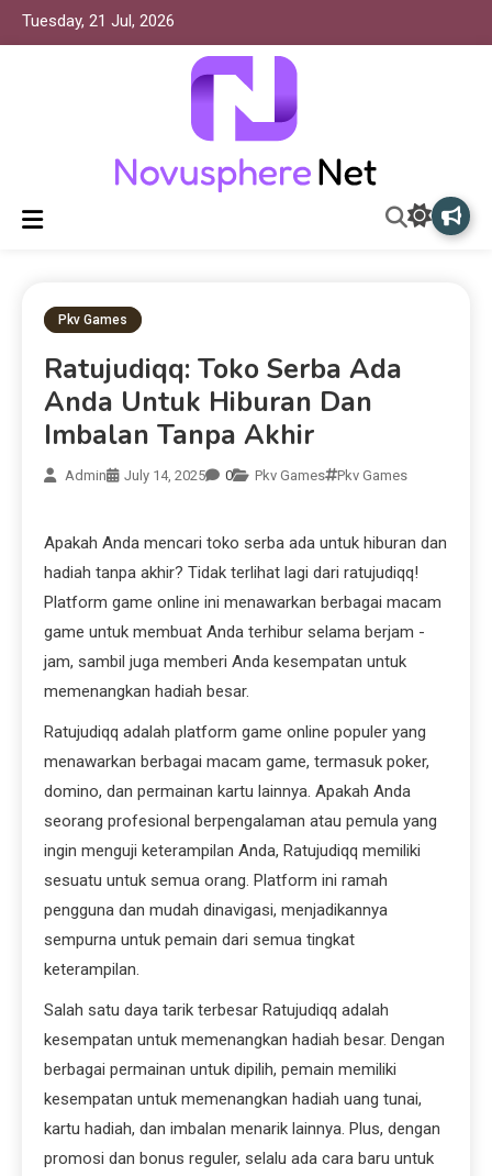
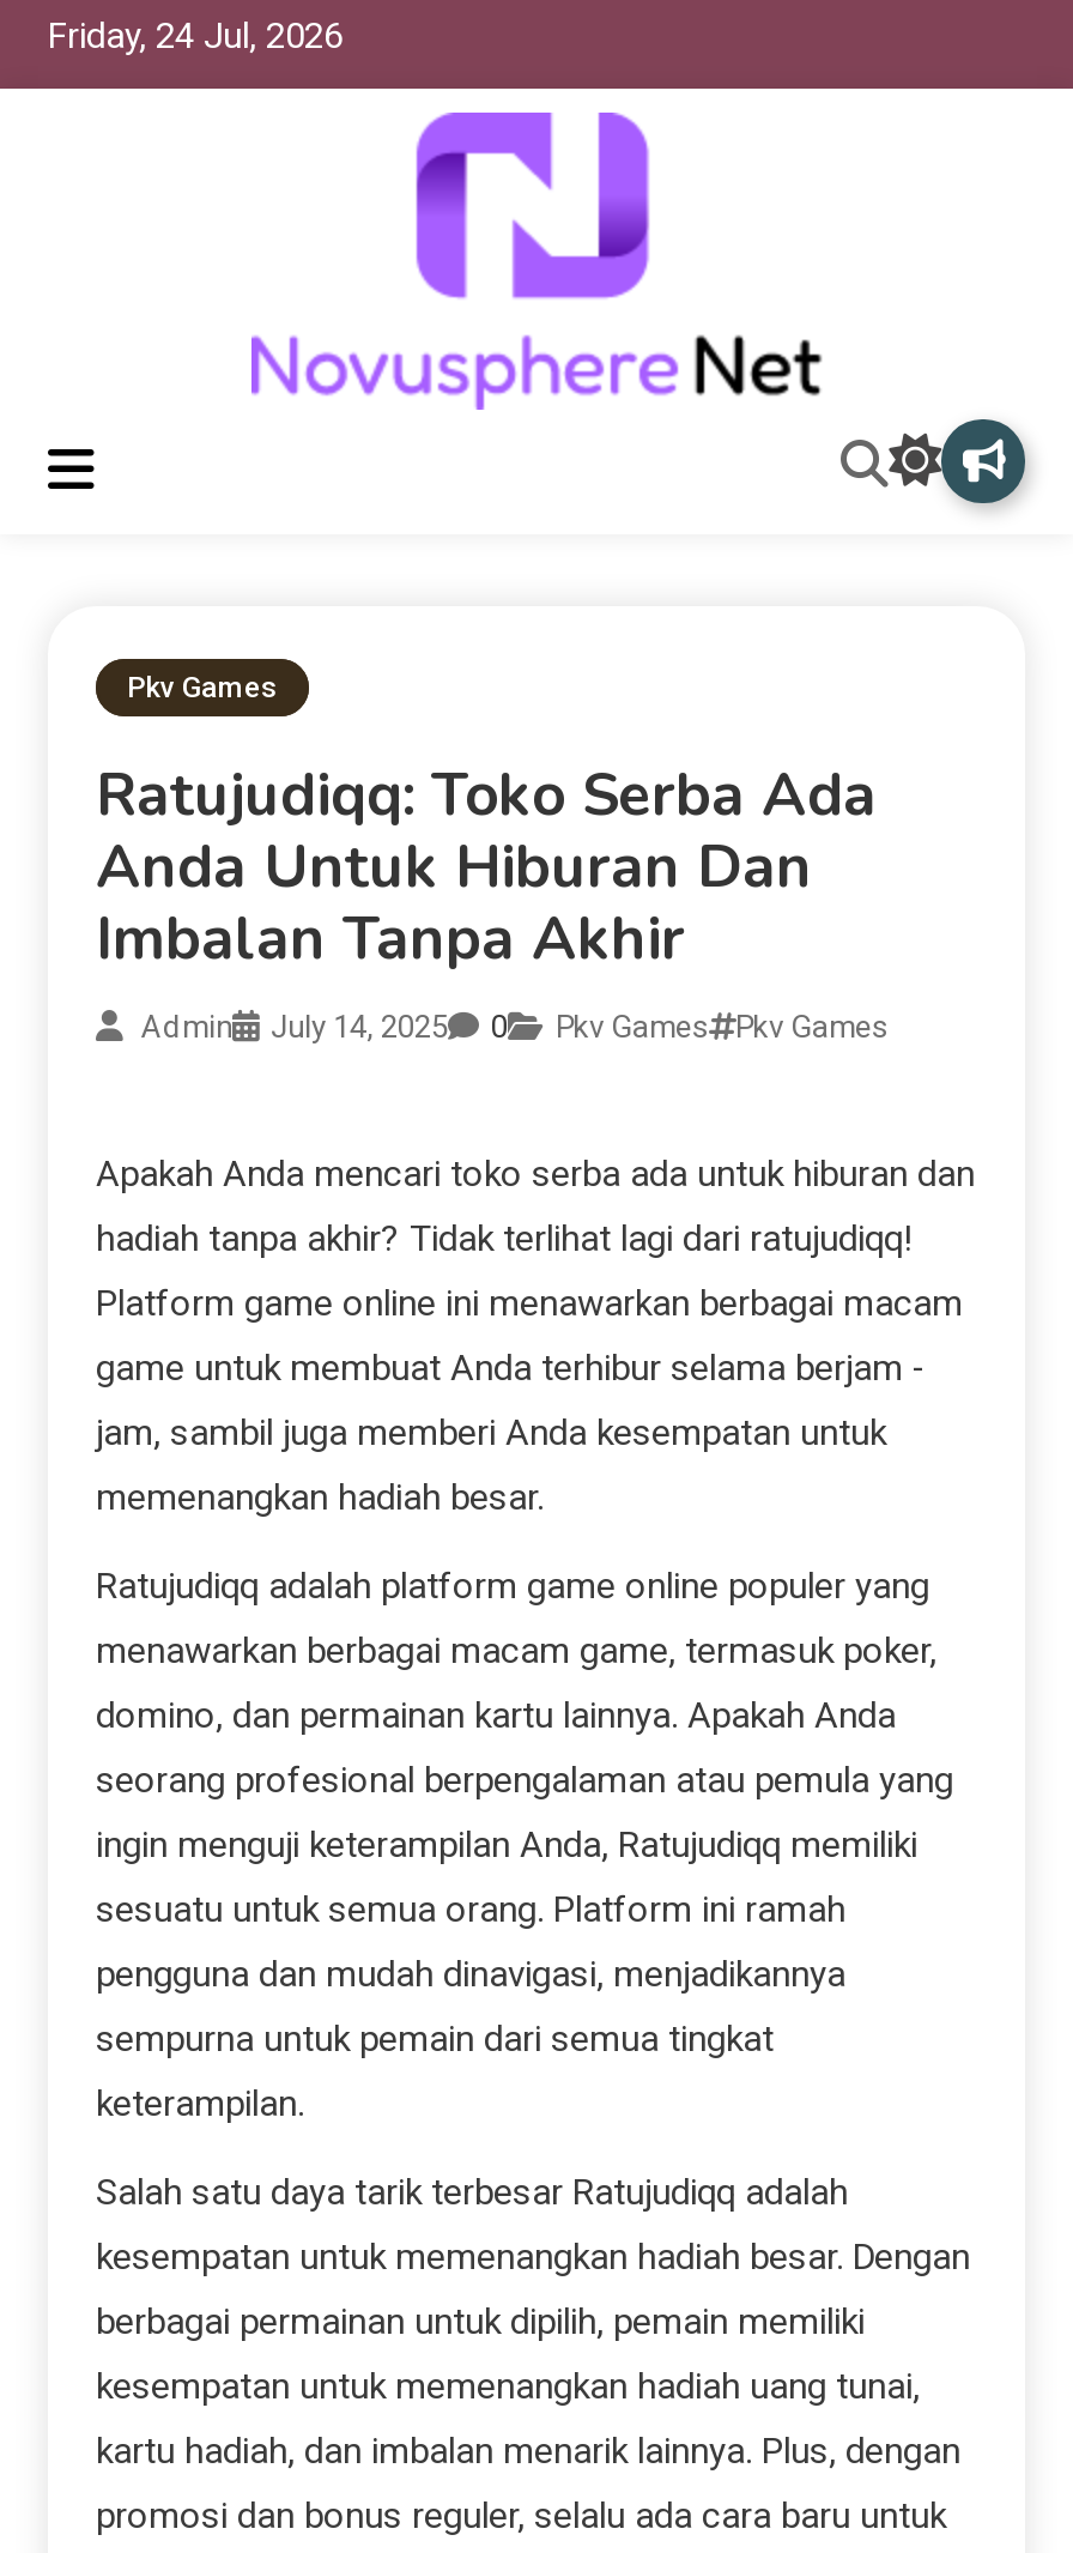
- Tuesday, 21 Jul, 2026
+ Friday, 24 Jul, 2026
